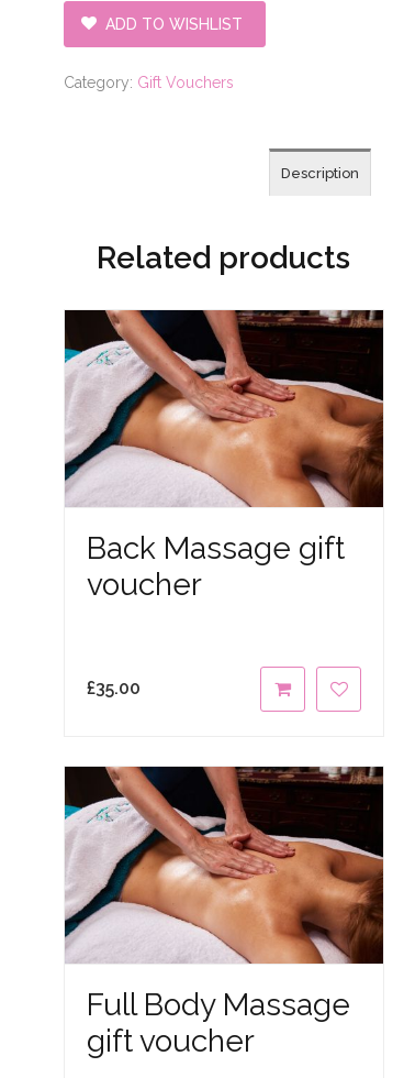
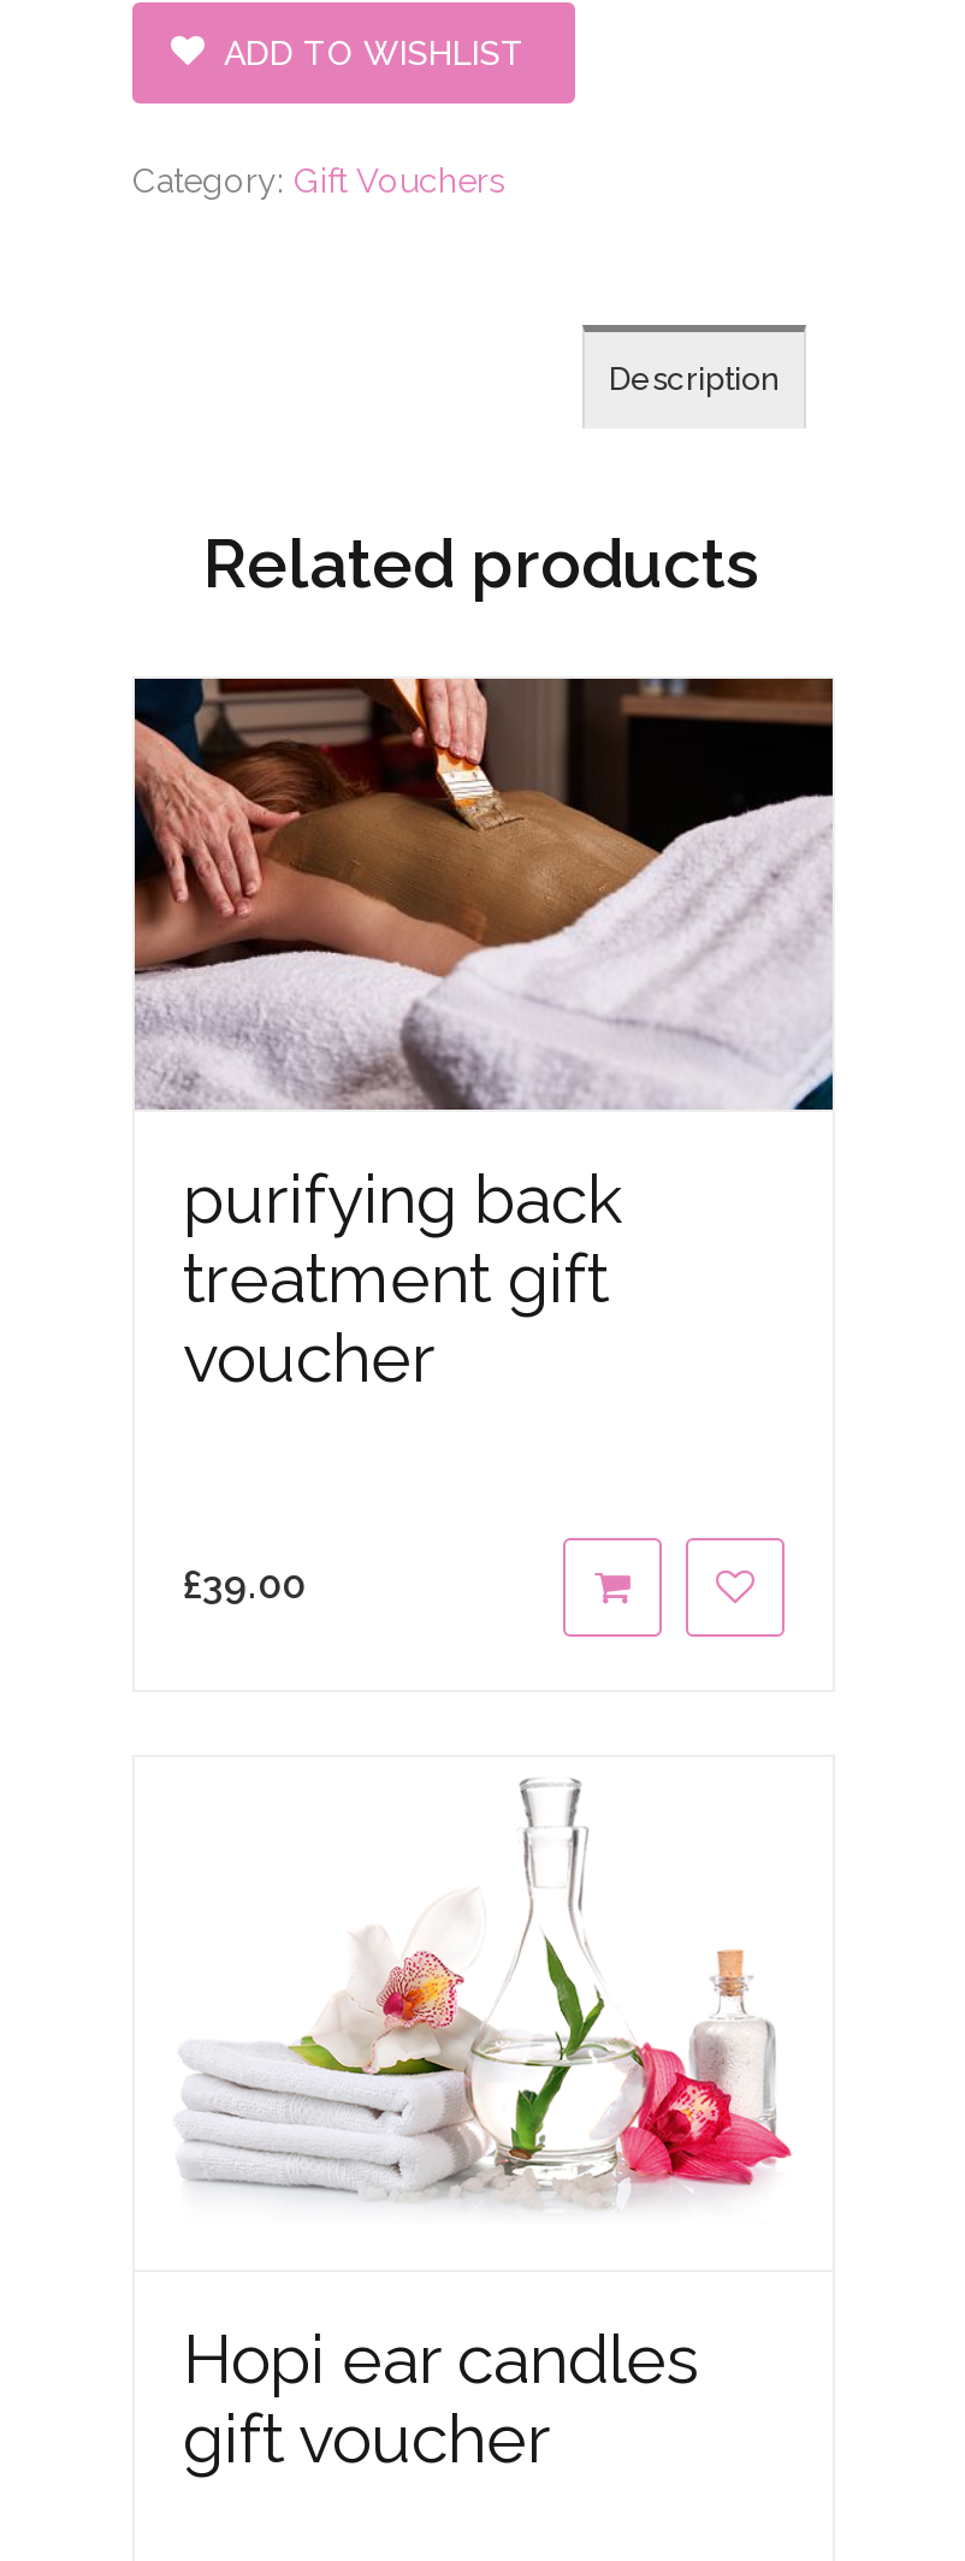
- [image]
- Back Massage gift
+ [image]
+ purifying back
+ treatment gift

- £35.00
+ £39.00

- [image]
+ [image]

- Full Body Massage
+ Hopi ear candles
